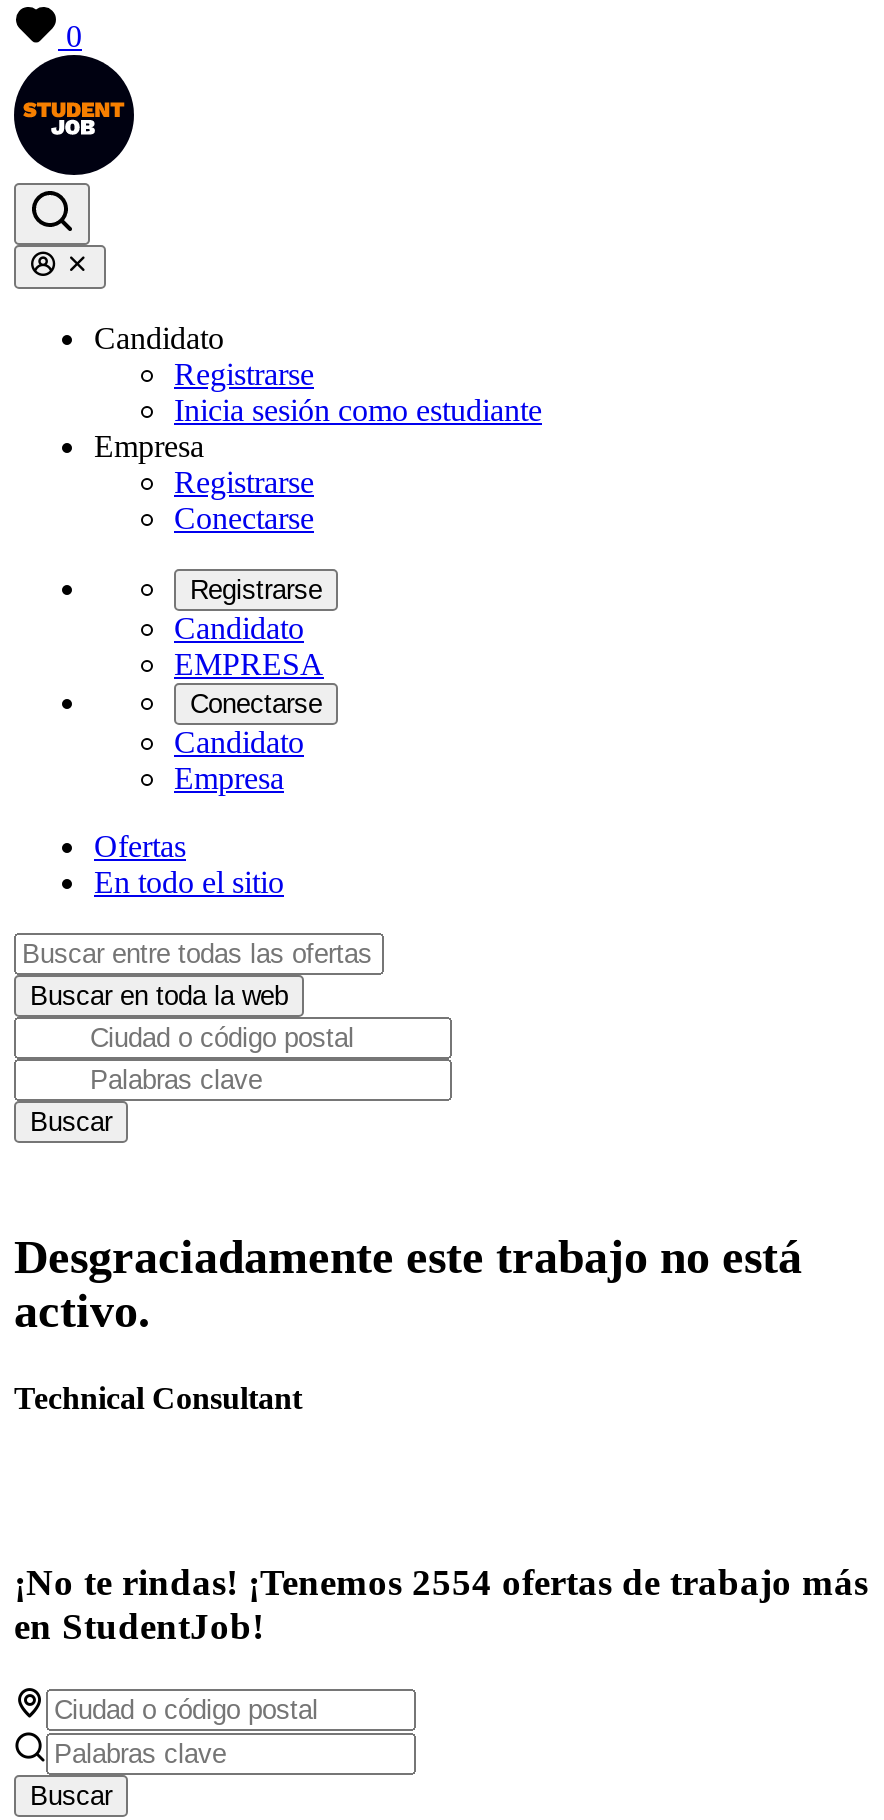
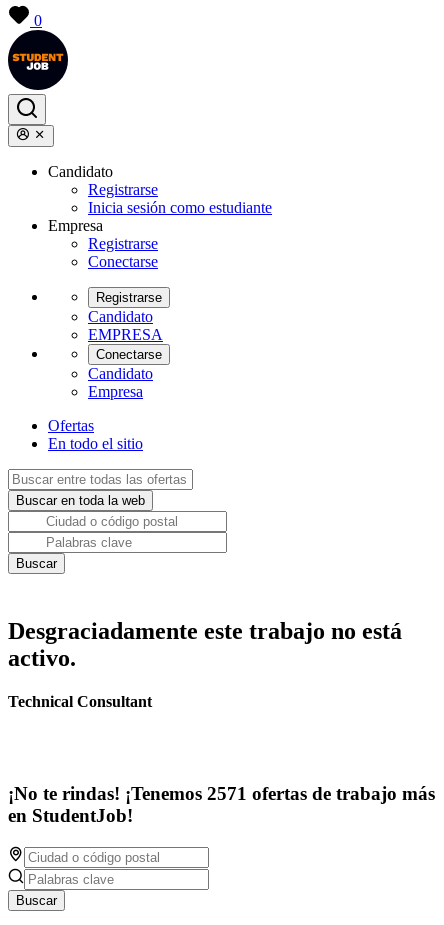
- ¡No te rindas! ¡Tenemos 2554 ofertas de trabajo más
+ ¡No te rindas! ¡Tenemos 2571 ofertas de trabajo más
